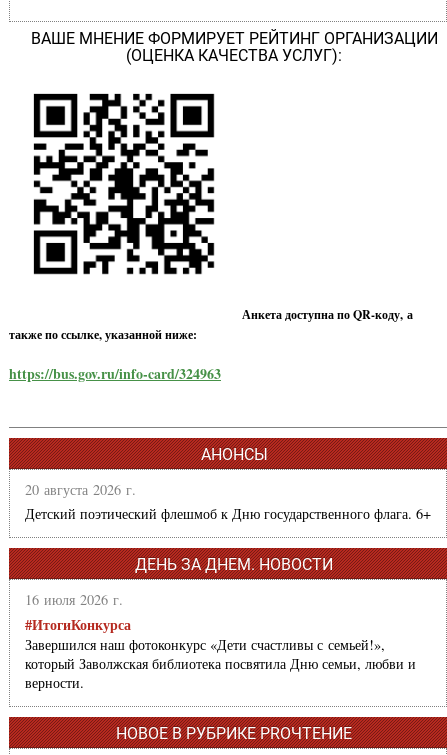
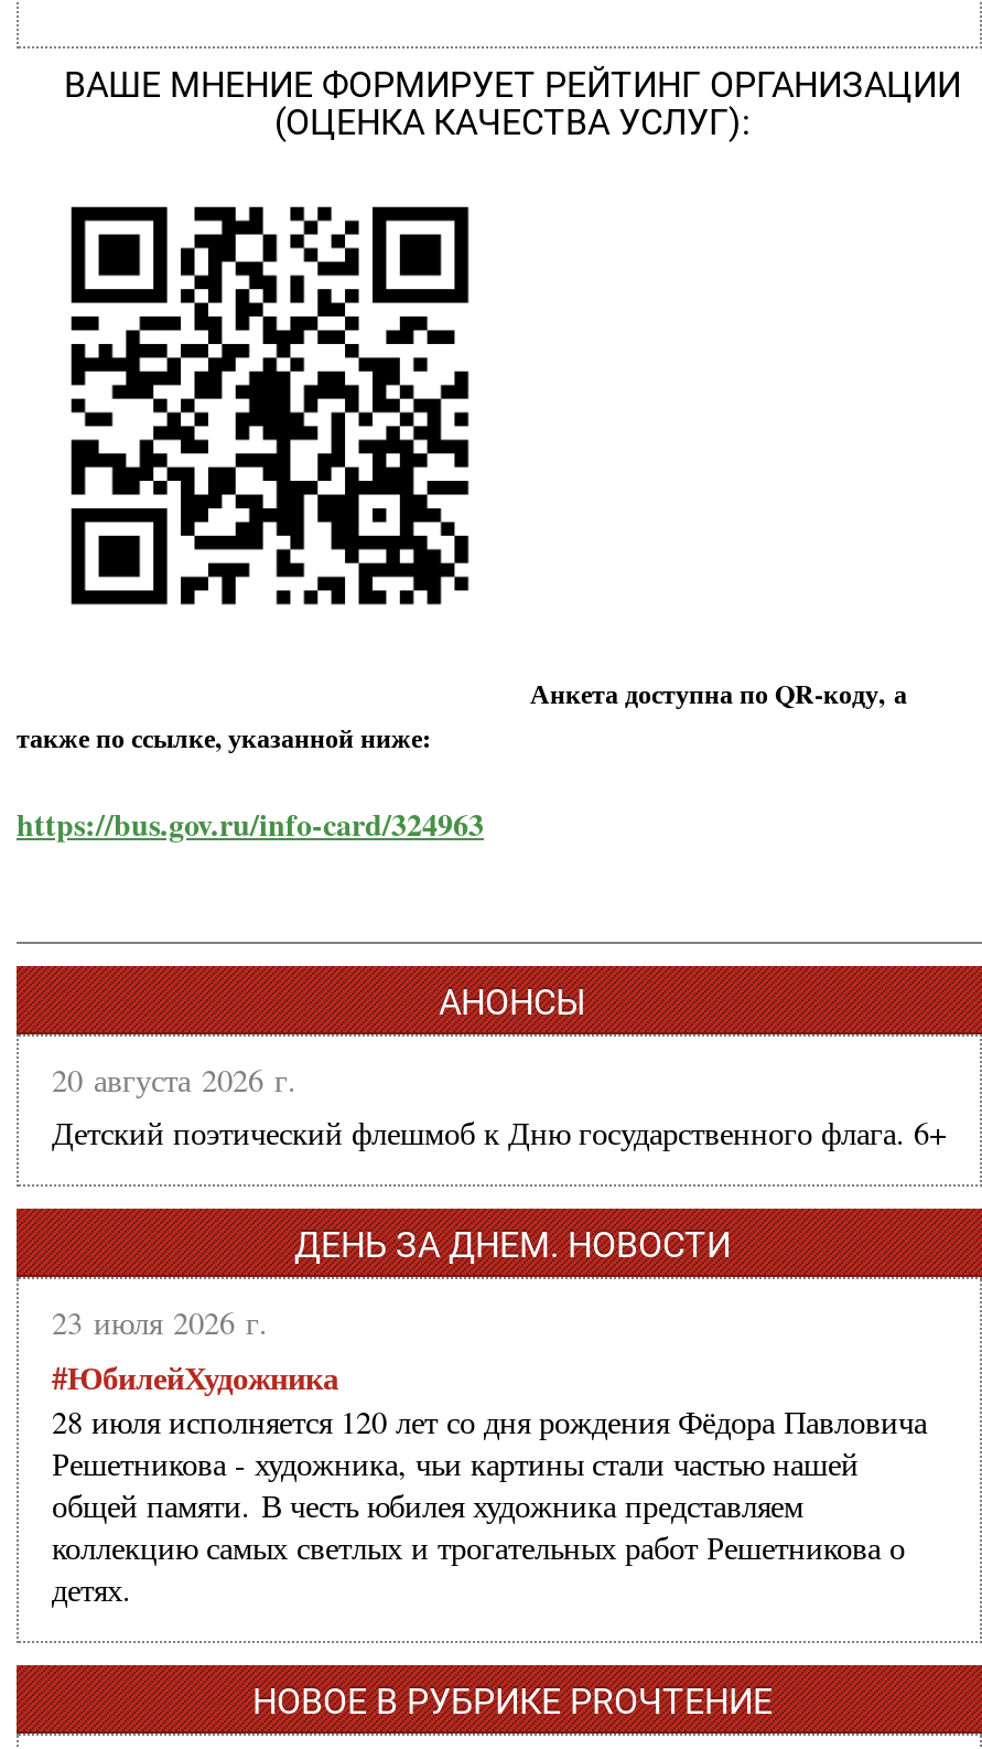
- 16 июля 2026 г.
- #ИтогиКонкурса
- Завершился наш фотоконкурс «Дети счастливы с семьей!»,
- который Заволжская библиотека посвятила Дню семьи, любви и
- верности.
+ 23 июля 2026 г.
+ #ЮбилейХудожника
+ 28 июля исполняется 120 лет со дня рождения Фёдора Павловича
+ Решетникова - художника, чьи картины стали частью нашей
+ общей памяти. В честь юбилея художника представляем
+ коллекцию самых светлых и трогательных работ Решетникова о
+ детях.
